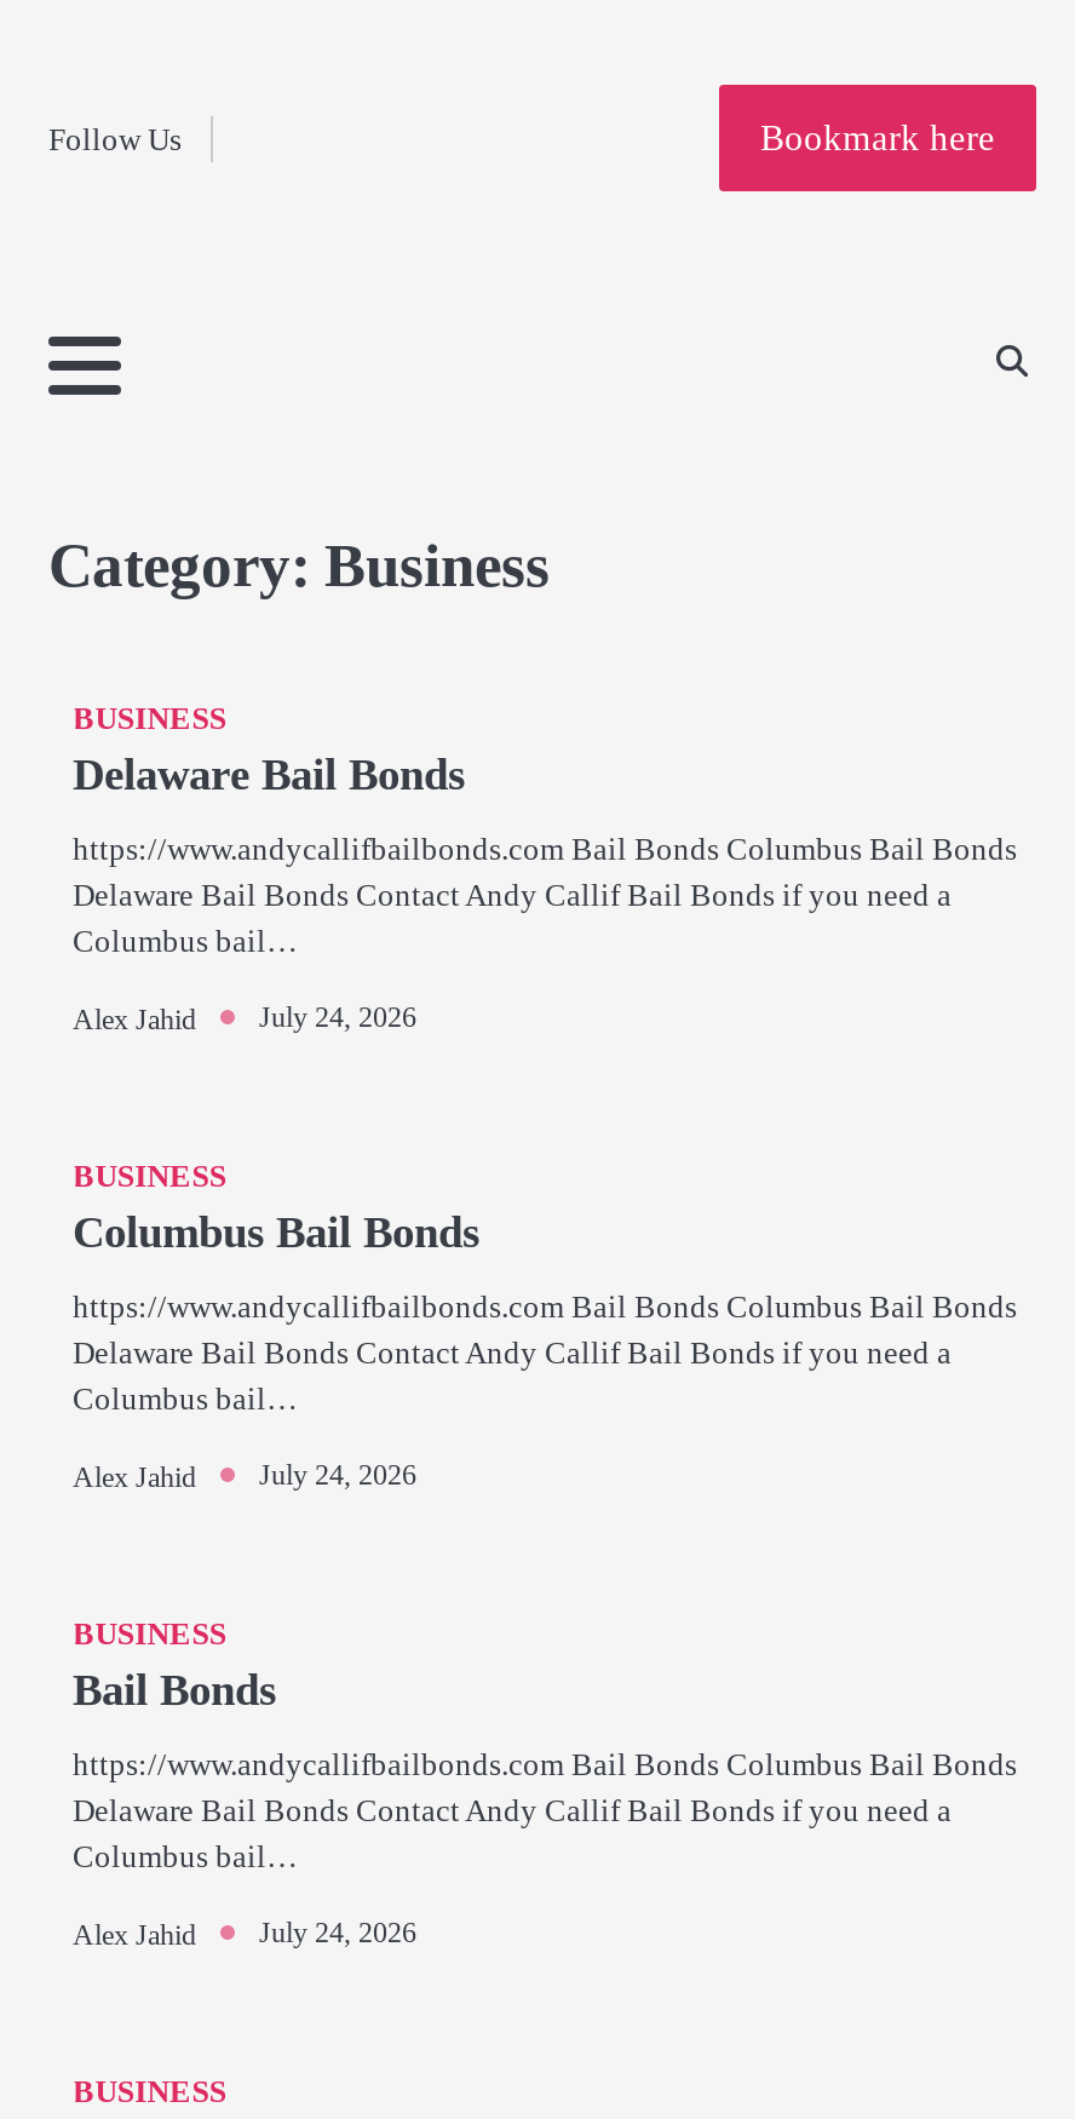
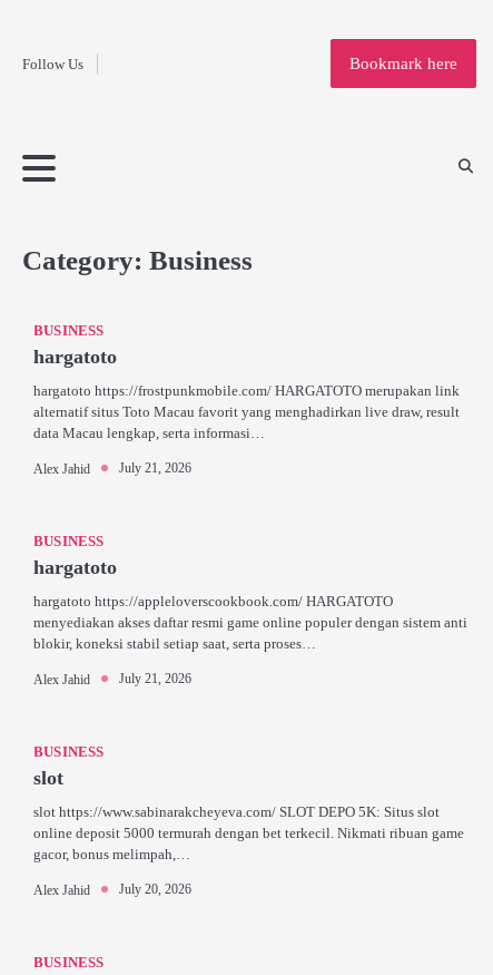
- Delaware Bail Bonds
+ hargatoto

- https://www.andycallifbailbonds.com Bail Bonds Columbus Bail Bonds
- Delaware Bail Bonds Contact Andy Callif Bail Bonds if you need a
- Columbus bail…
+ hargatoto https://frostpunkmobile.com/ HARGATOTO merupakan link
+ alternatif situs Toto Macau favorit yang menghadirkan live draw, result
+ data Macau lengkap, serta informasi…

- Alex Jahid July 24, 2026
+ Alex Jahid July 21, 2026

- Columbus Bail Bonds
+ hargatoto

- https://www.andycallifbailbonds.com Bail Bonds Columbus Bail Bonds
- Delaware Bail Bonds Contact Andy Callif Bail Bonds if you need a
- Columbus bail…
+ hargatoto https://appleloverscookbook.com/ HARGATOTO
+ menyediakan akses daftar resmi game online populer dengan sistem anti
+ blokir, koneksi stabil setiap saat, serta proses…

- Alex Jahid July 24, 2026
+ Alex Jahid July 21, 2026

- Bail Bonds
+ slot

- https://www.andycallifbailbonds.com Bail Bonds Columbus Bail Bonds
- Delaware Bail Bonds Contact Andy Callif Bail Bonds if you need a
- Columbus bail…
+ slot https://www.sabinarakcheyeva.com/ SLOT DEPO 5K: Situs slot
+ online deposit 5000 termurah dengan bet terkecil. Nikmati ribuan game
+ gacor, bonus melimpah,…

- Alex Jahid July 24, 2026
+ Alex Jahid July 20, 2026
